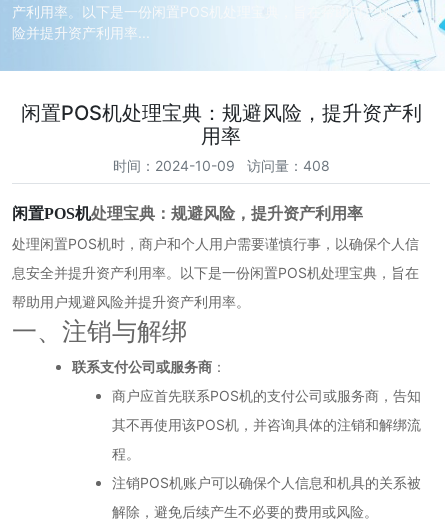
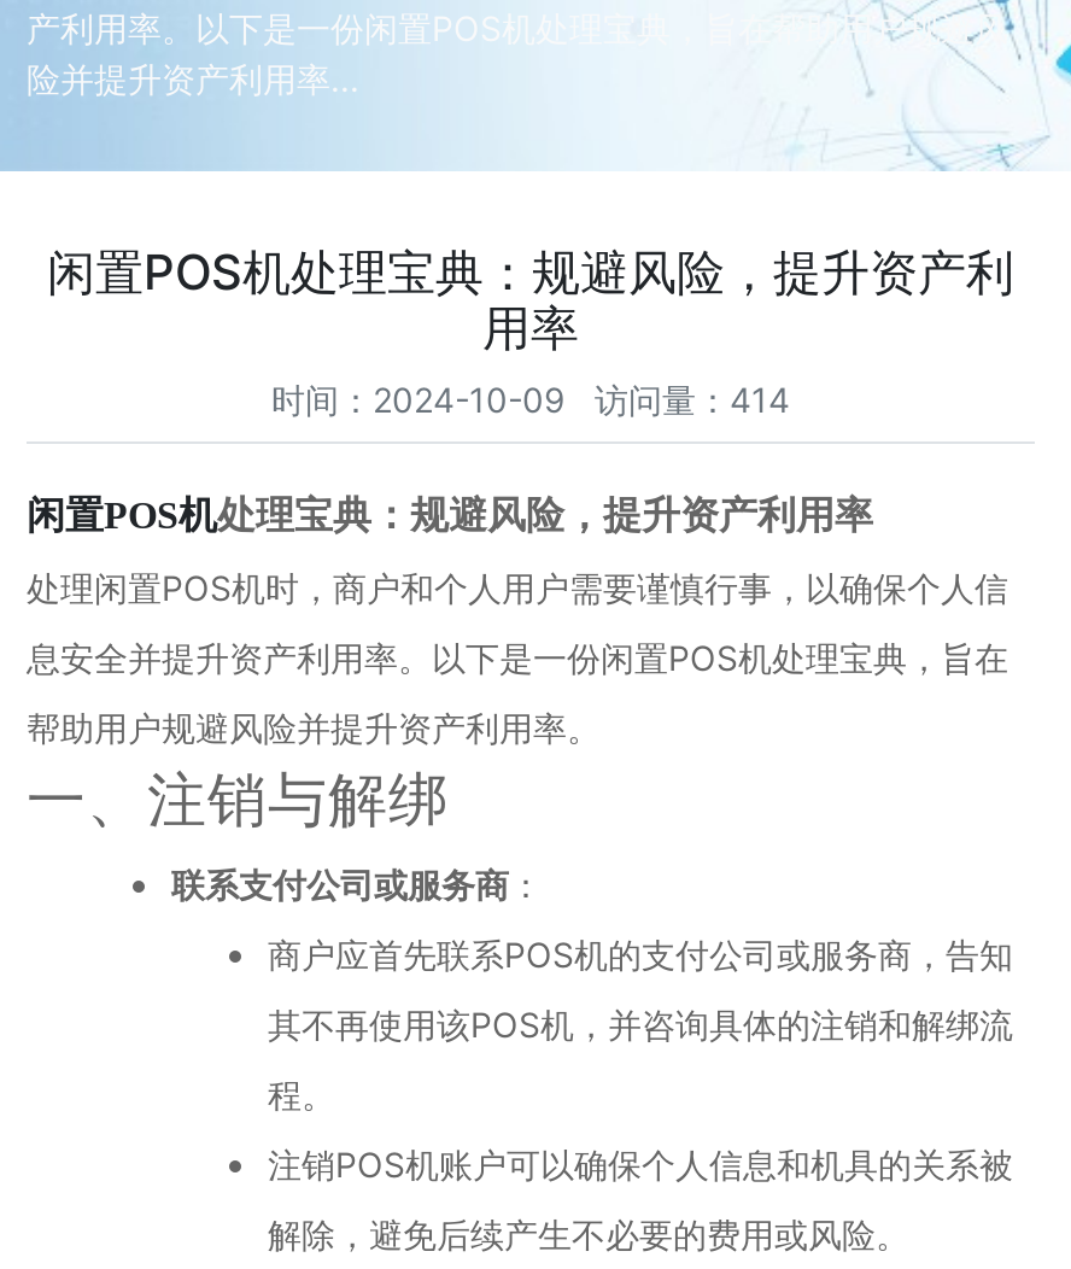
- 时间：2024-10-09 访问量：408
+ 时间：2024-10-09 访问量：414
